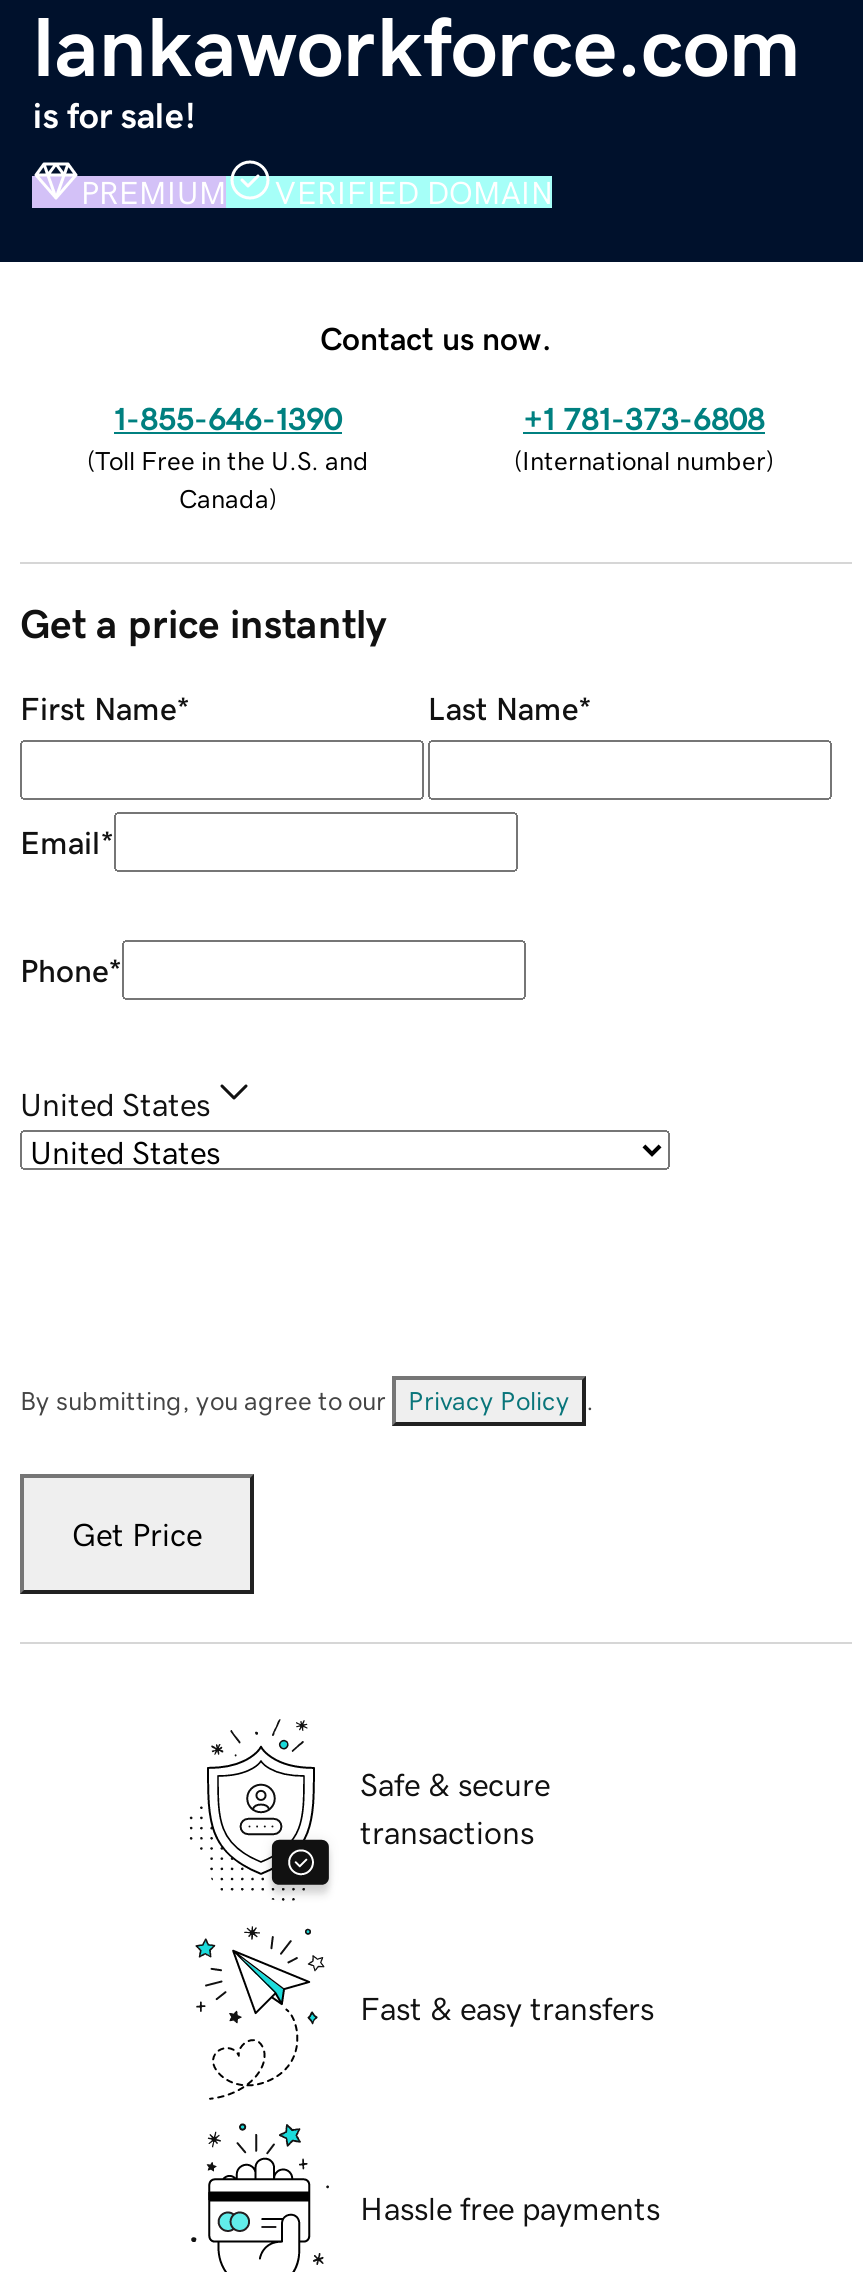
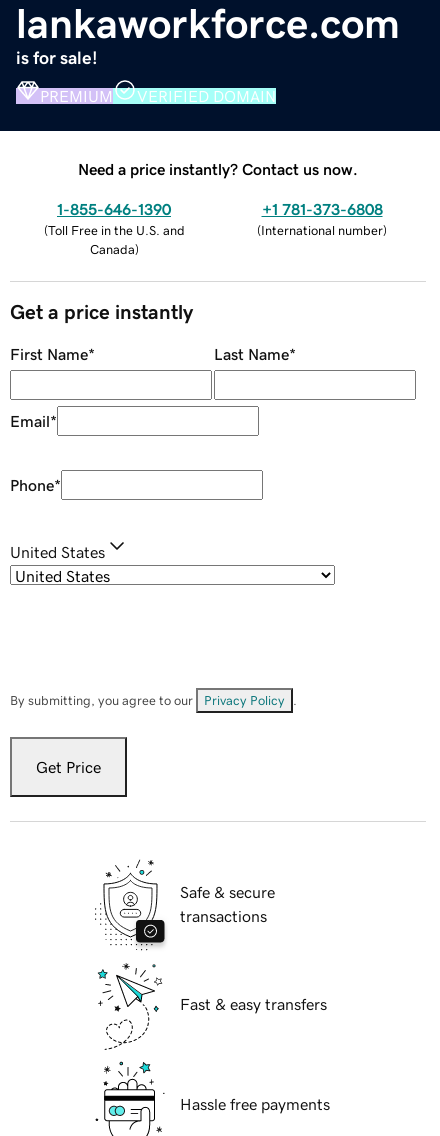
- Contact us now.
+ Need a price instantly? Contact us now.
